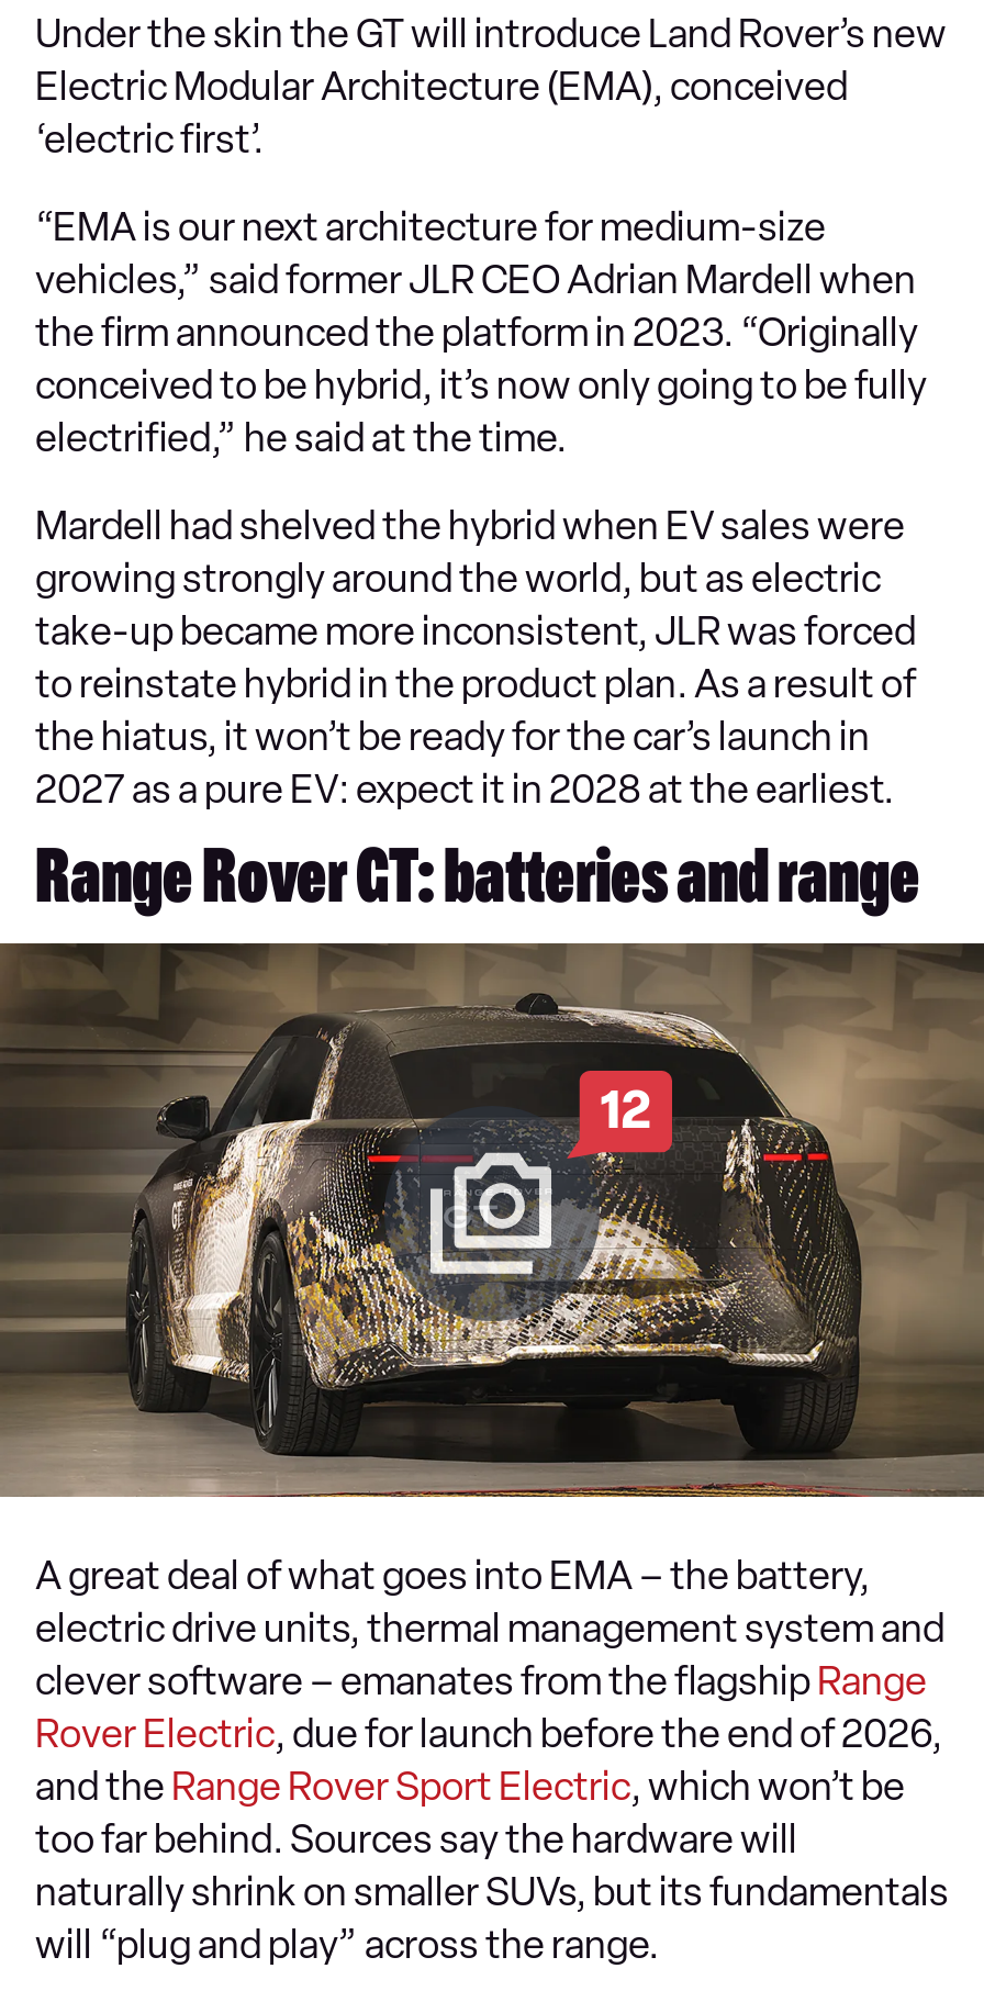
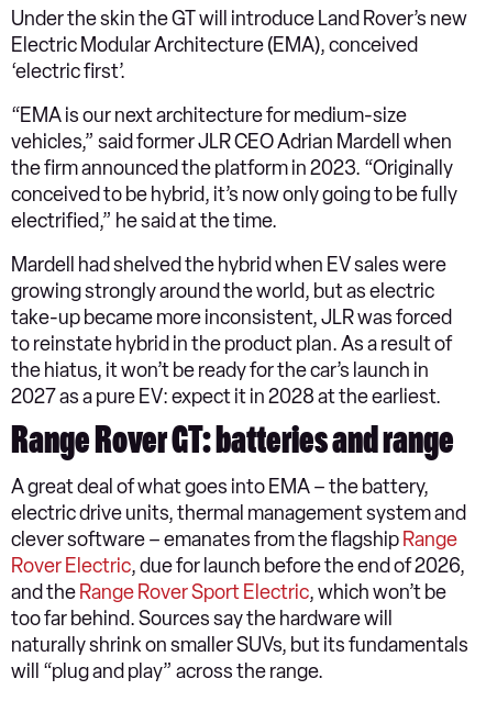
- [image]
- 12
